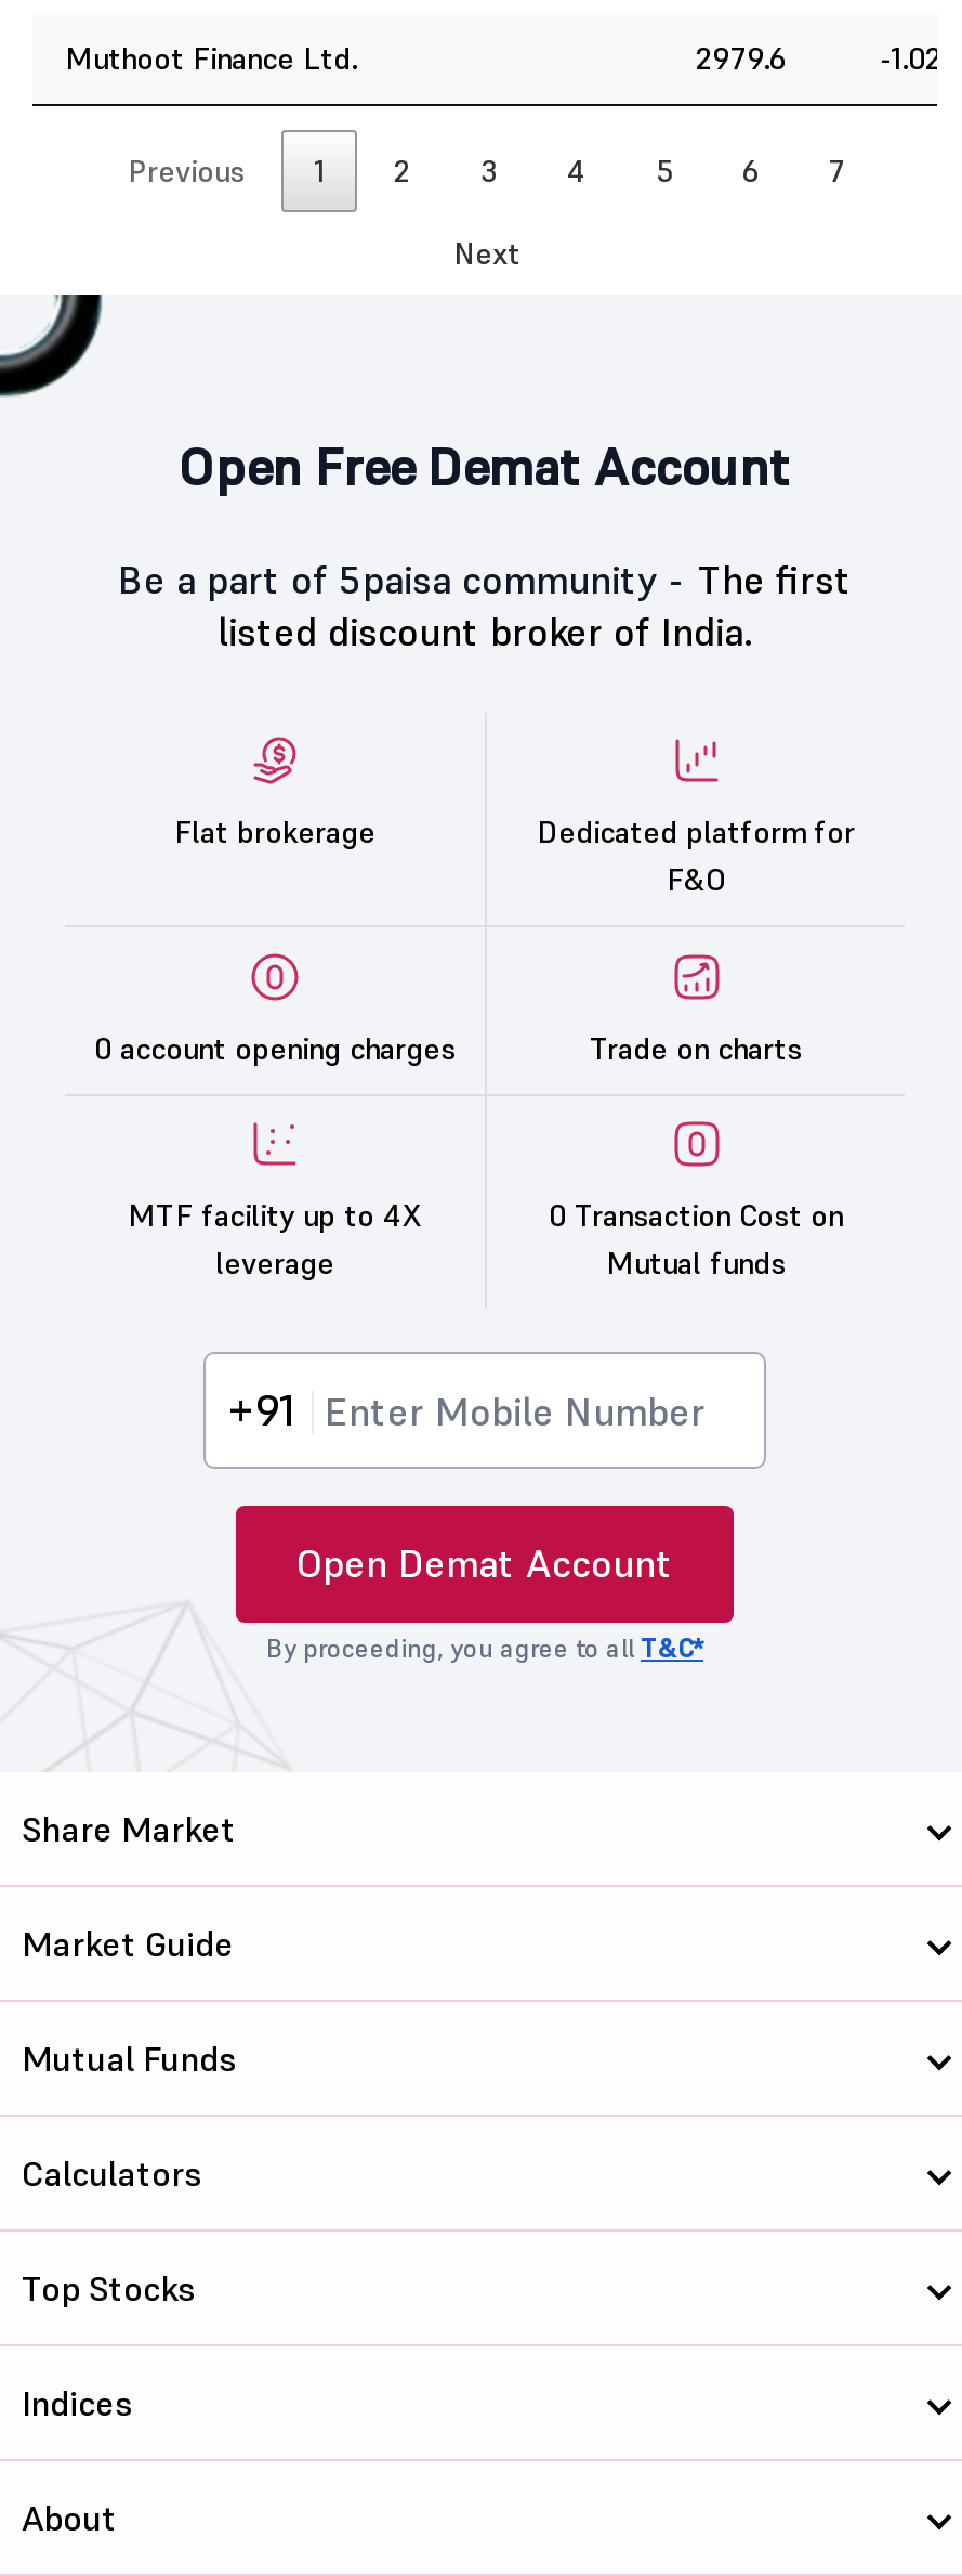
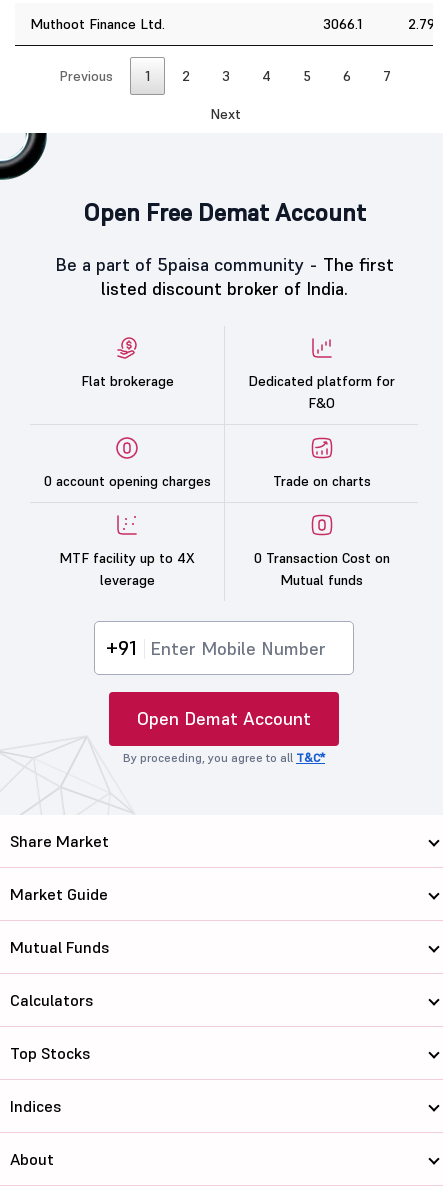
- 2979.6
+ 3066.1

- -1.02
+ 2.79
